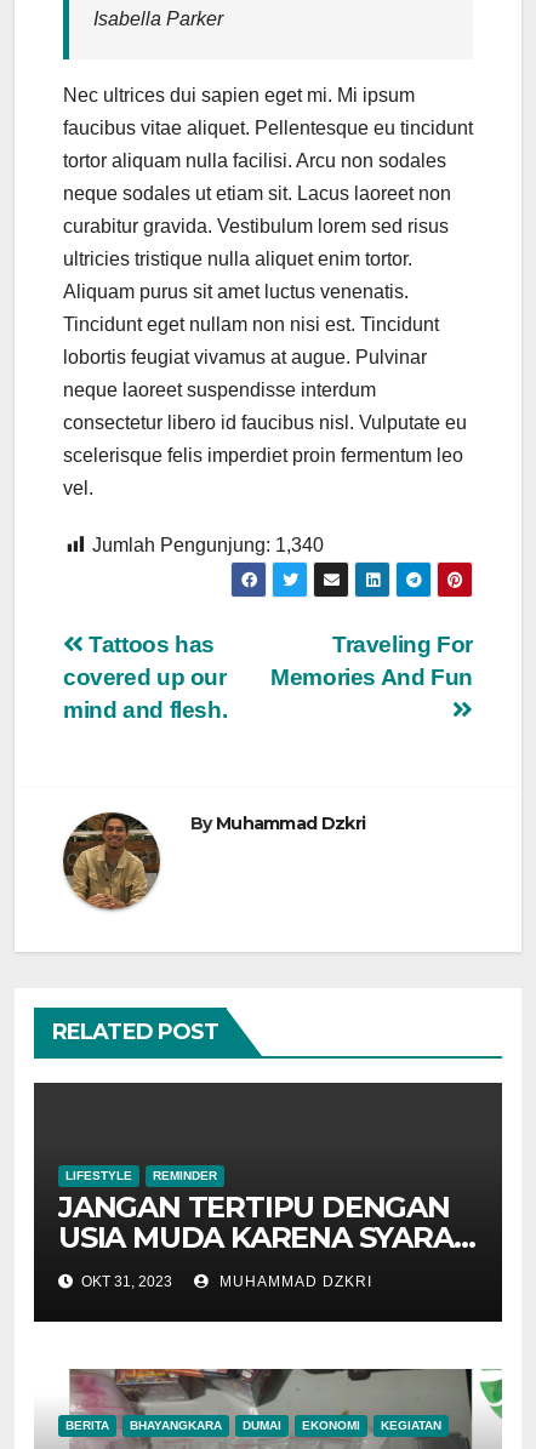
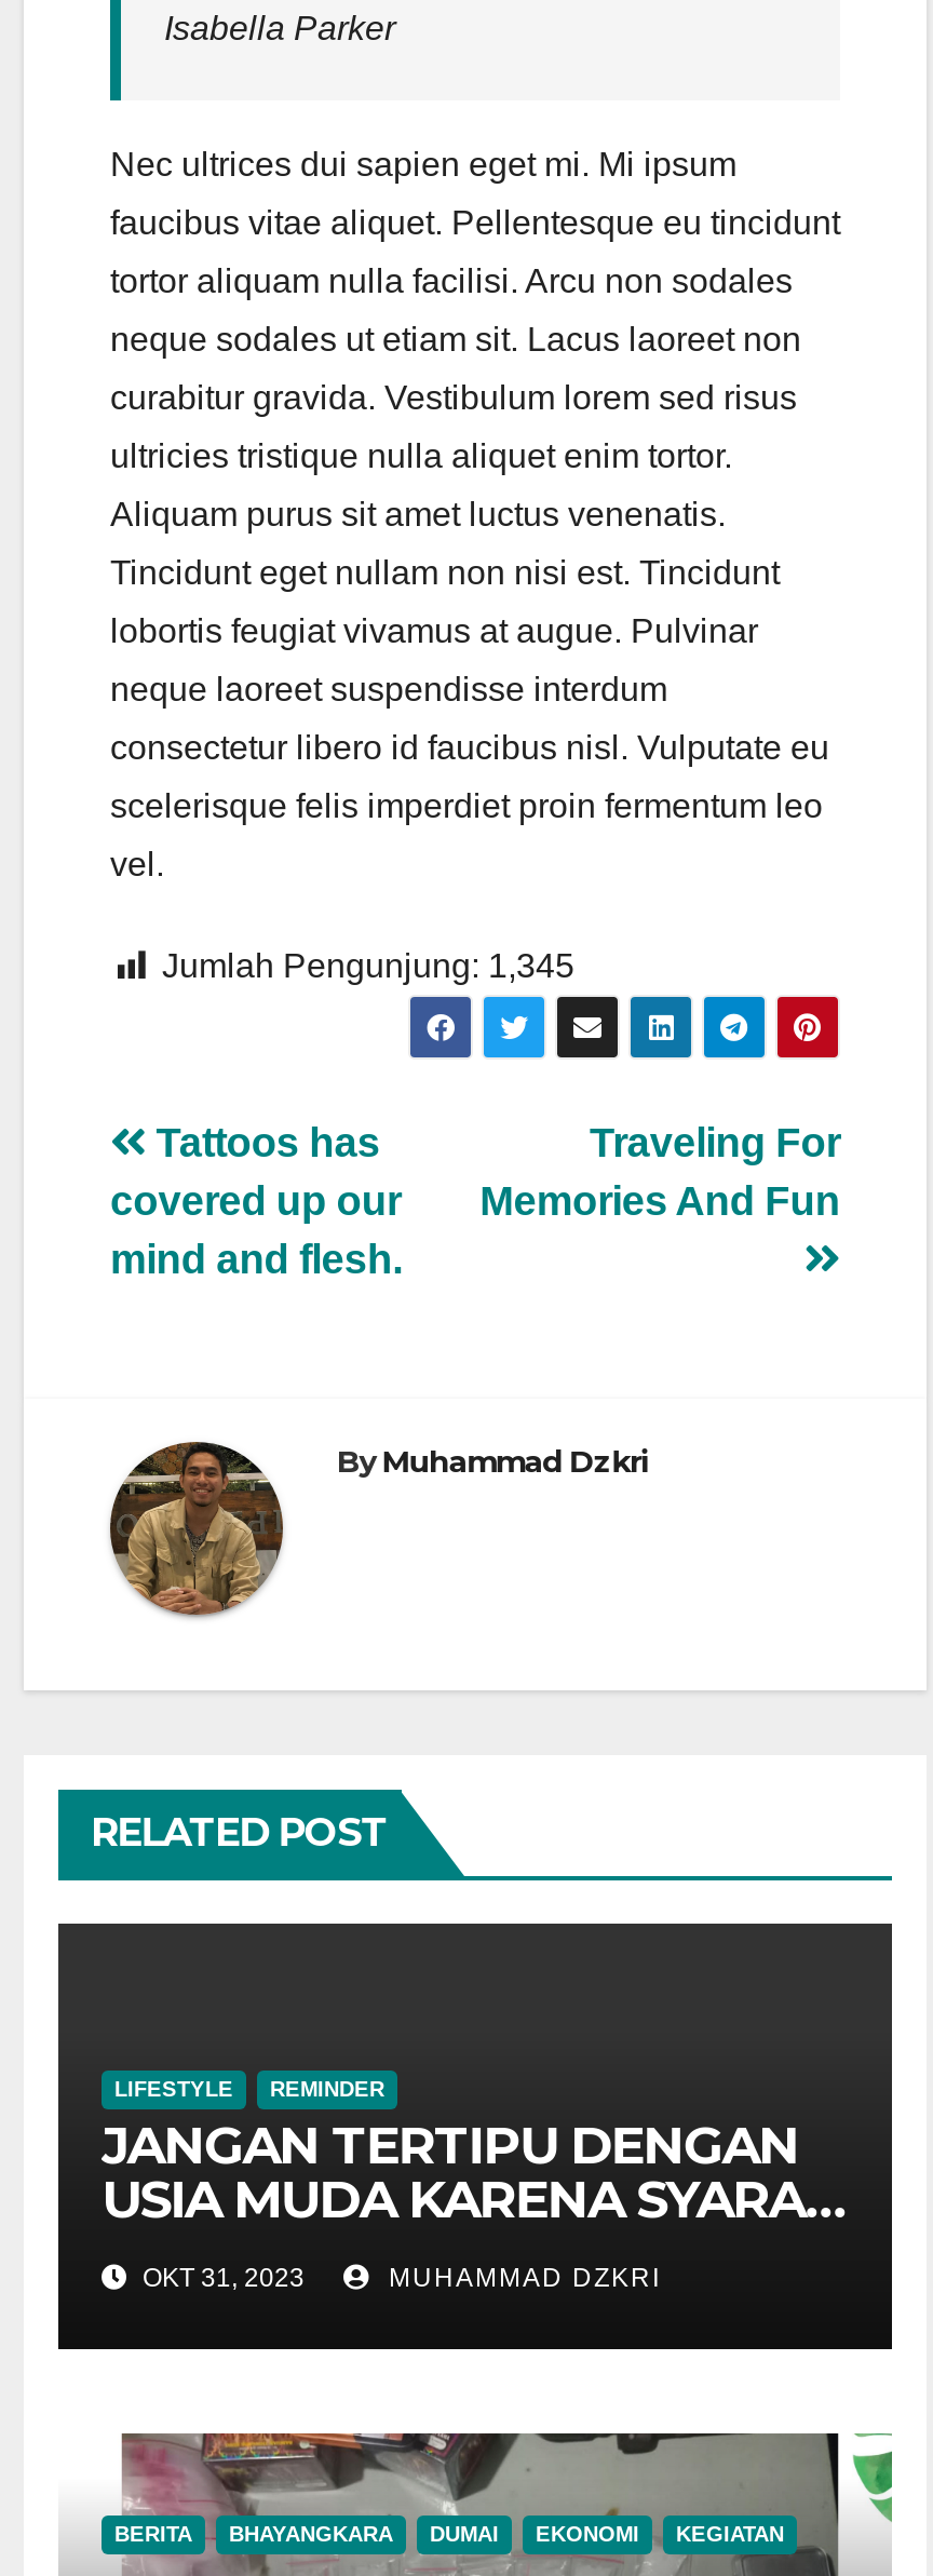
- Jumlah Pengunjung: 1,340
+ Jumlah Pengunjung: 1,345
